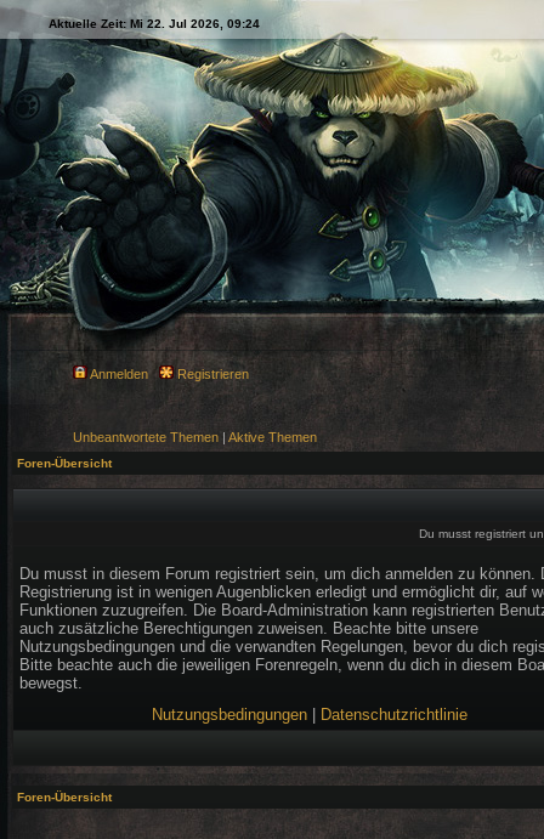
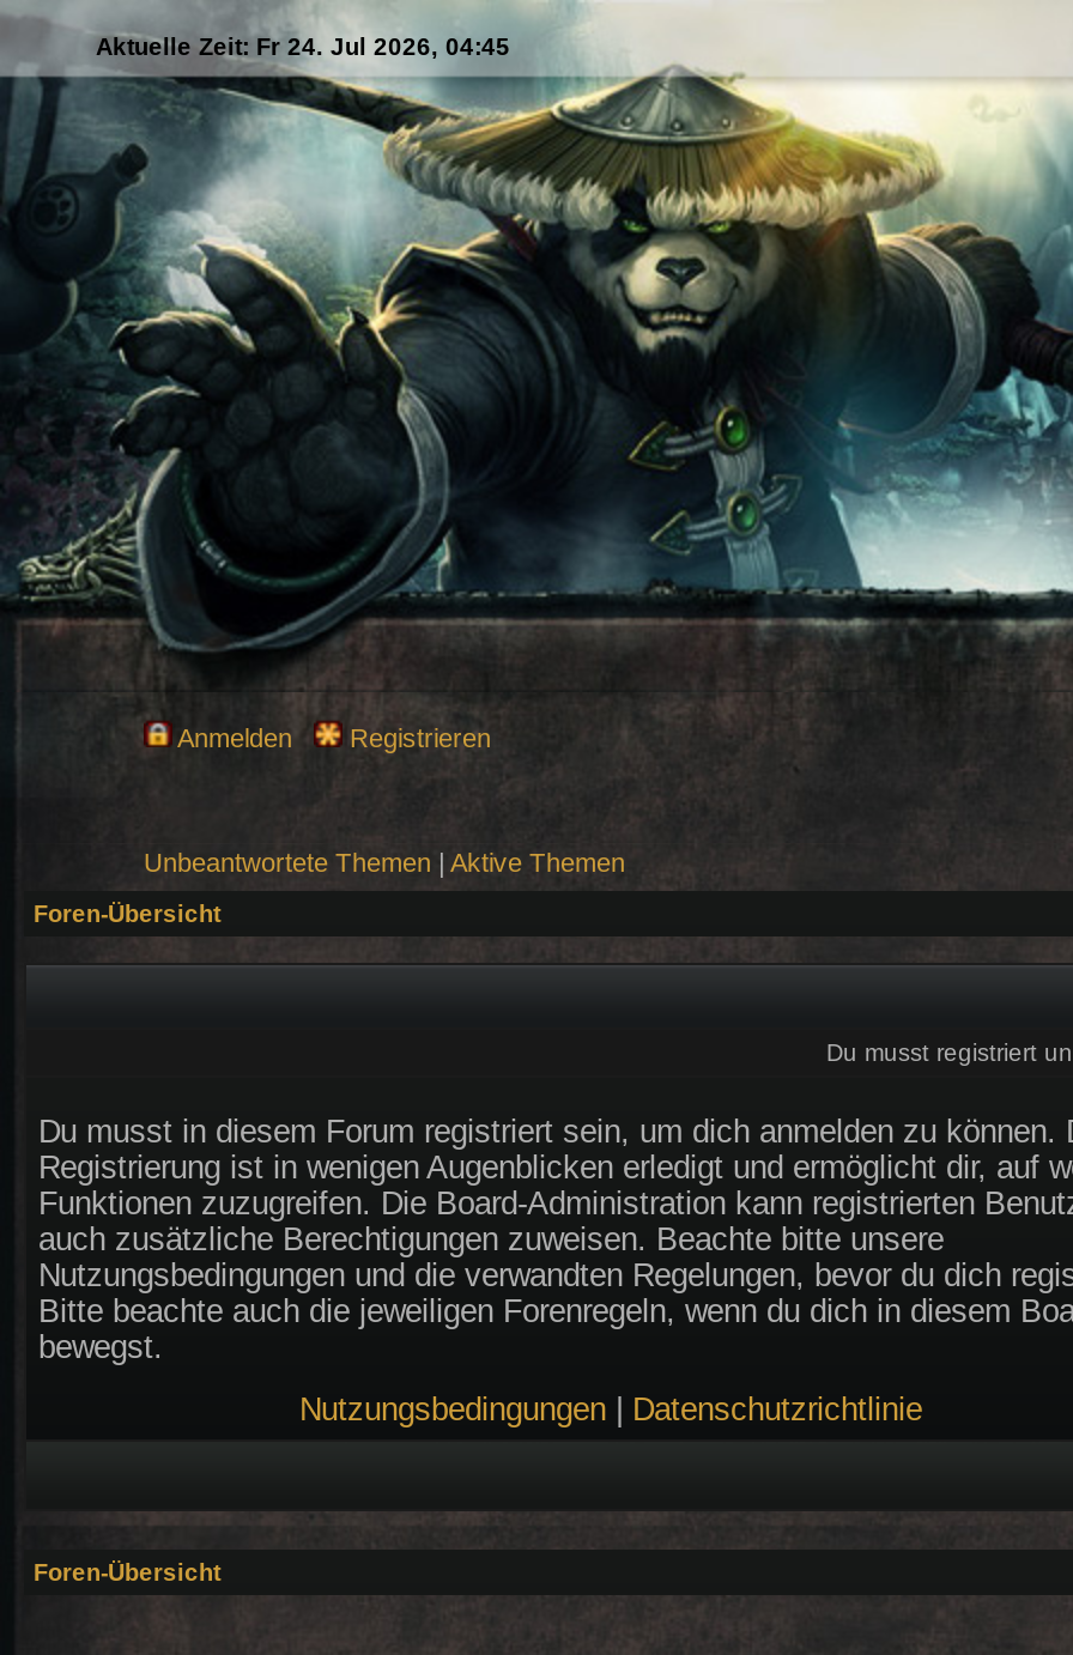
- Aktuelle Zeit: Mi 22. Jul 2026, 09:24
+ Aktuelle Zeit: Fr 24. Jul 2026, 04:45
